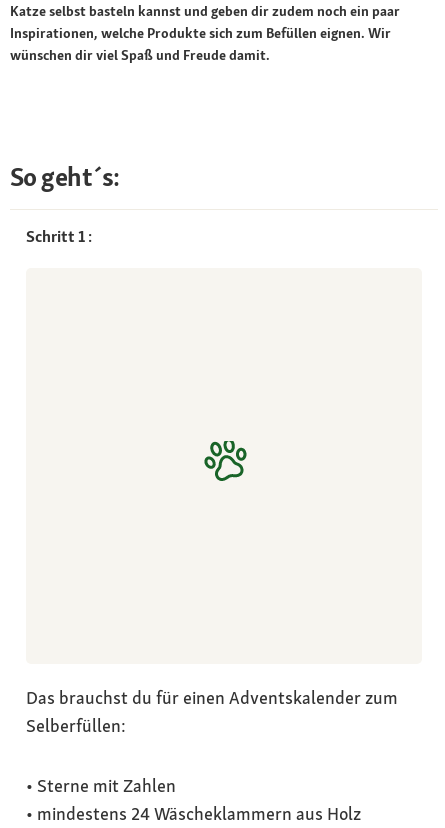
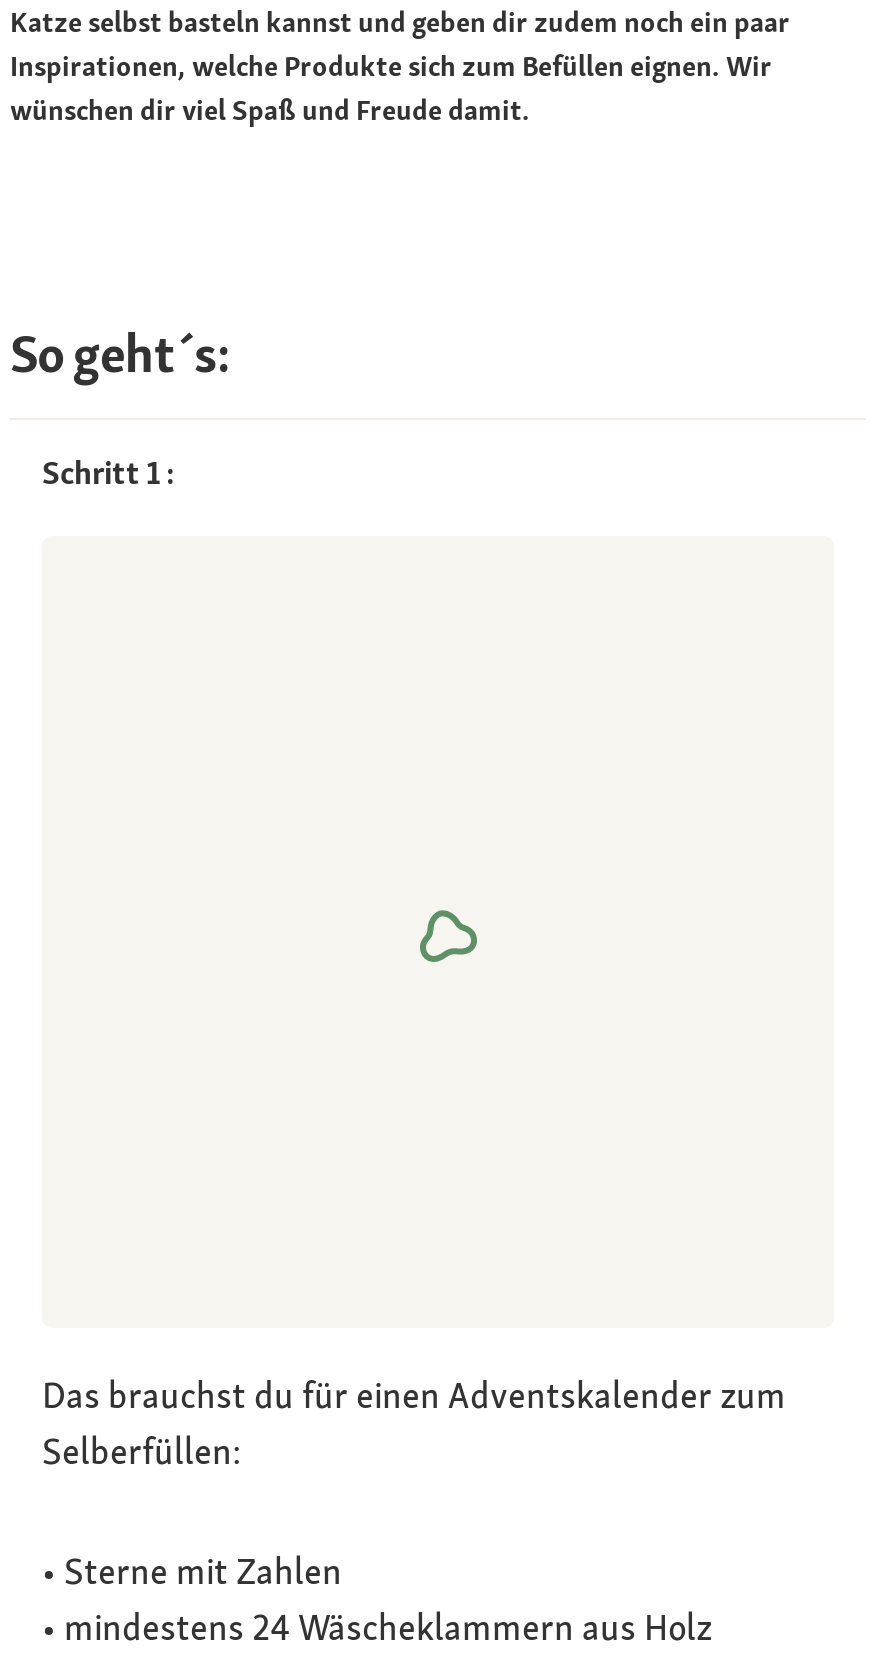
- [image]
+ [image]
